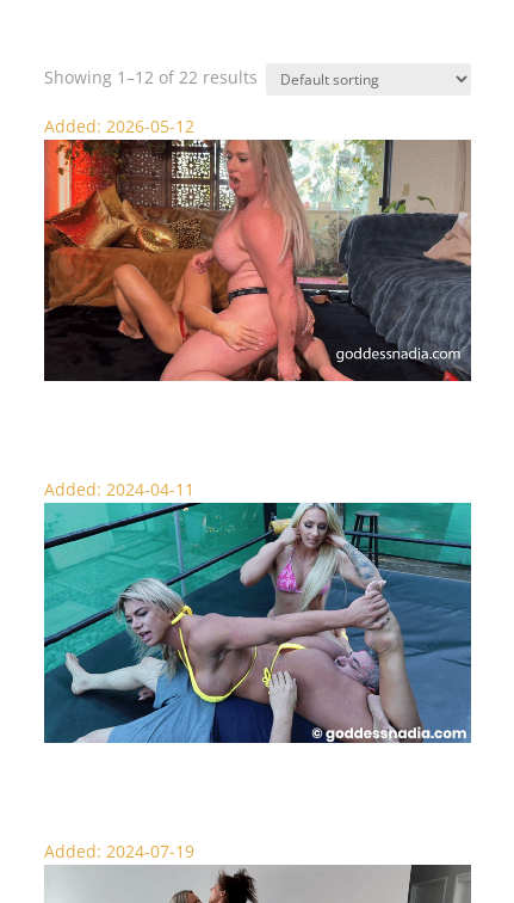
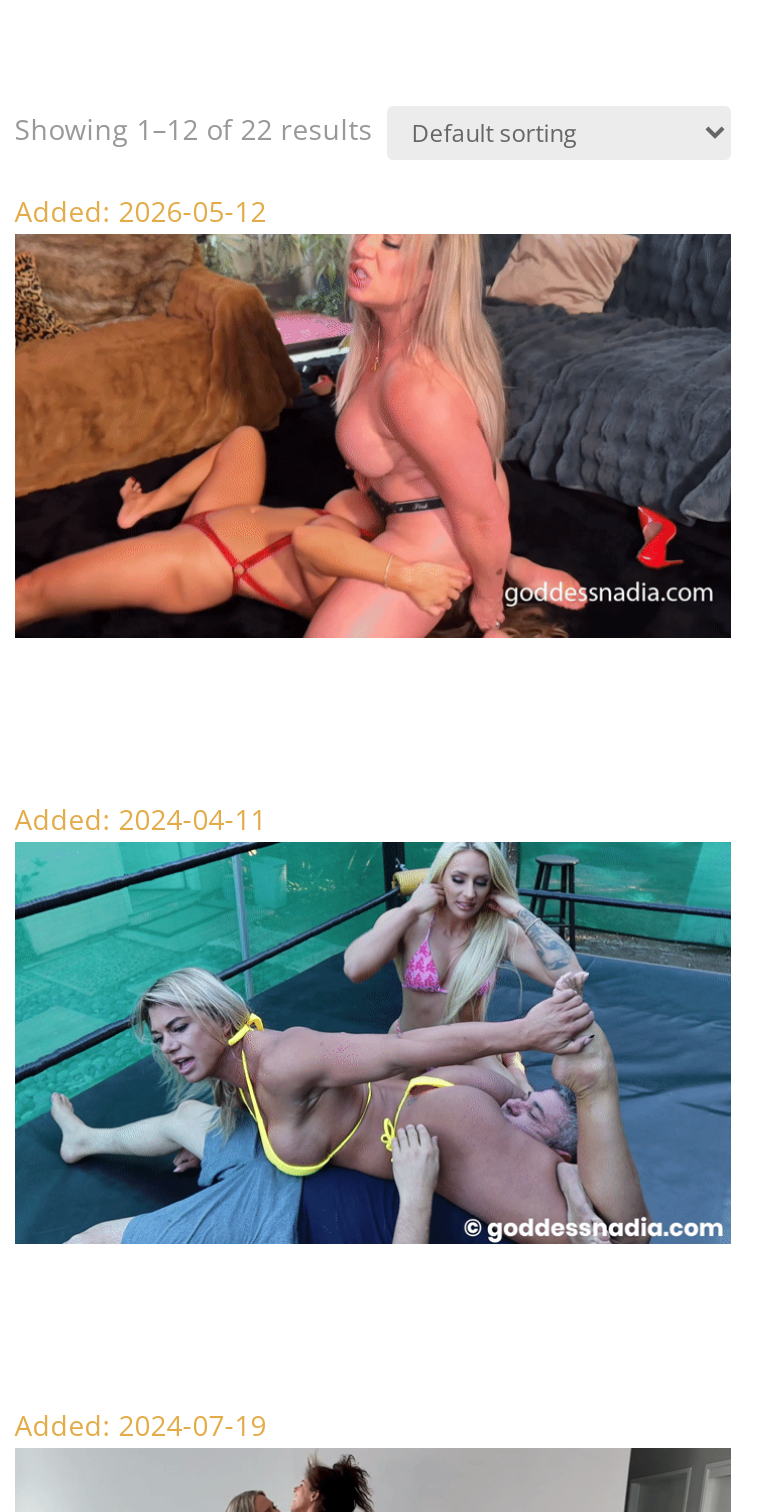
- [image]
+ [image]
